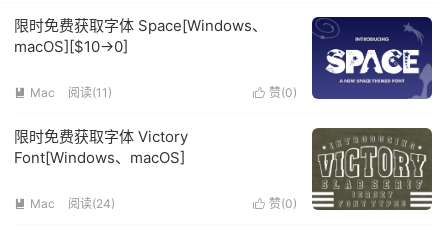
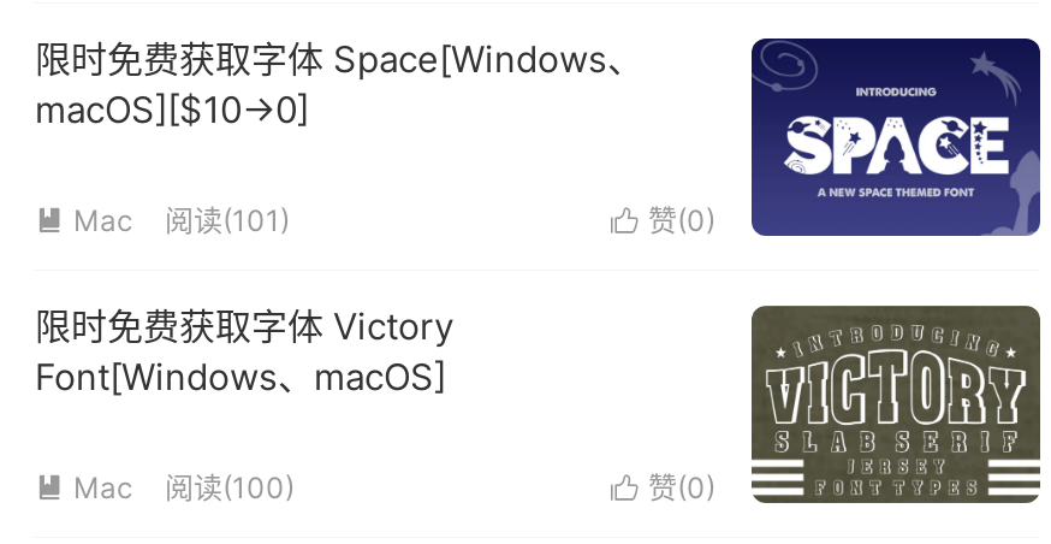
- 阅读(11)
+ 阅读(101)

- 阅读(24)
+ 阅读(100)
